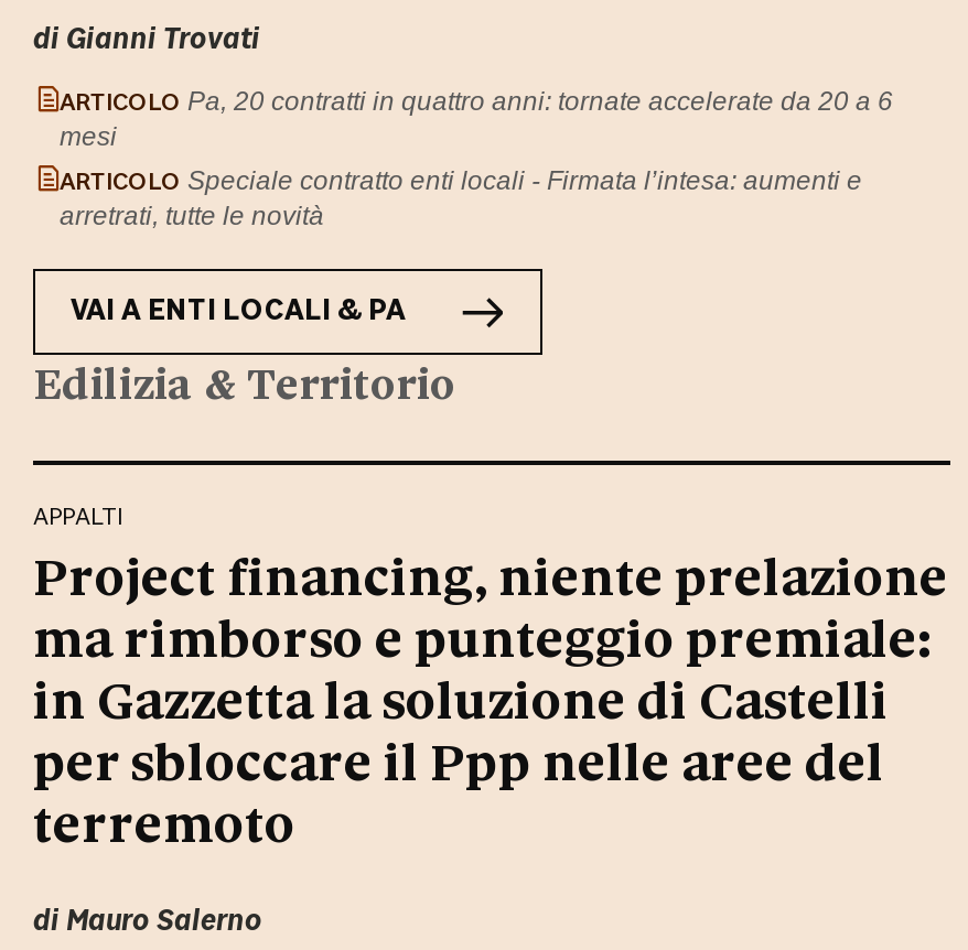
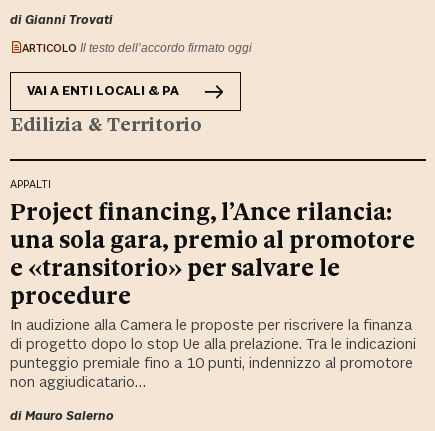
- ARTICOLO Pa, 20 contratti in quattro anni: tornate accelerate da 20 a 6
- mesi
- ARTICOLO Speciale contratto enti locali - Firmata l’intesa: aumenti e
- arretrati, tutte le novità
+ ARTICOLO Il testo dell’accordo firmato oggi

moved up: VAI A ENTI LOCALI & PA | Edilizia & Territorio | APPALTI

- Project financing, niente prelazione
- ma rimborso e punteggio premiale:
- in Gazzetta la soluzione di Castelli
- per sbloccare il Ppp nelle aree del
- terremoto
+ Project financing, l’Ance rilancia:
+ una sola gara, premio al promotore
+ e «transitorio» per salvare le
+ procedure
+ In audizione alla Camera le proposte per riscrivere la finanza
+ di progetto dopo lo stop Ue alla prelazione. Tra le indicazioni
+ punteggio premiale fino a 10 punti, indennizzo al promotore
+ non aggiudicatario…
